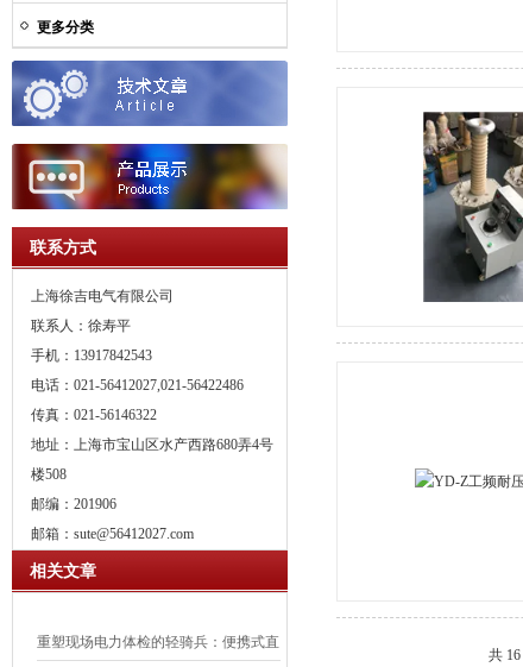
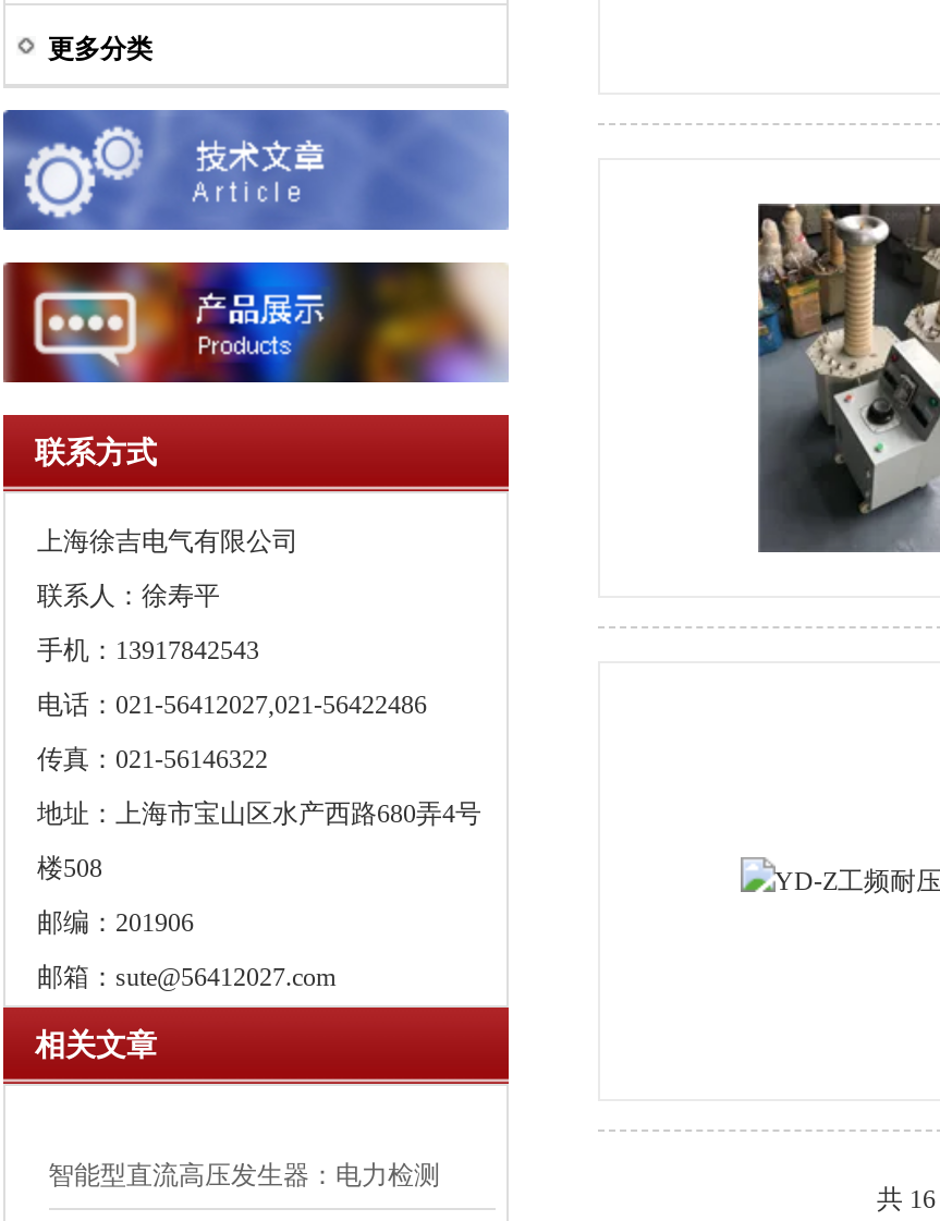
- 重塑现场电力体检的轻骑兵：便携式直
+ 智能型直流高压发生器：电力检测
